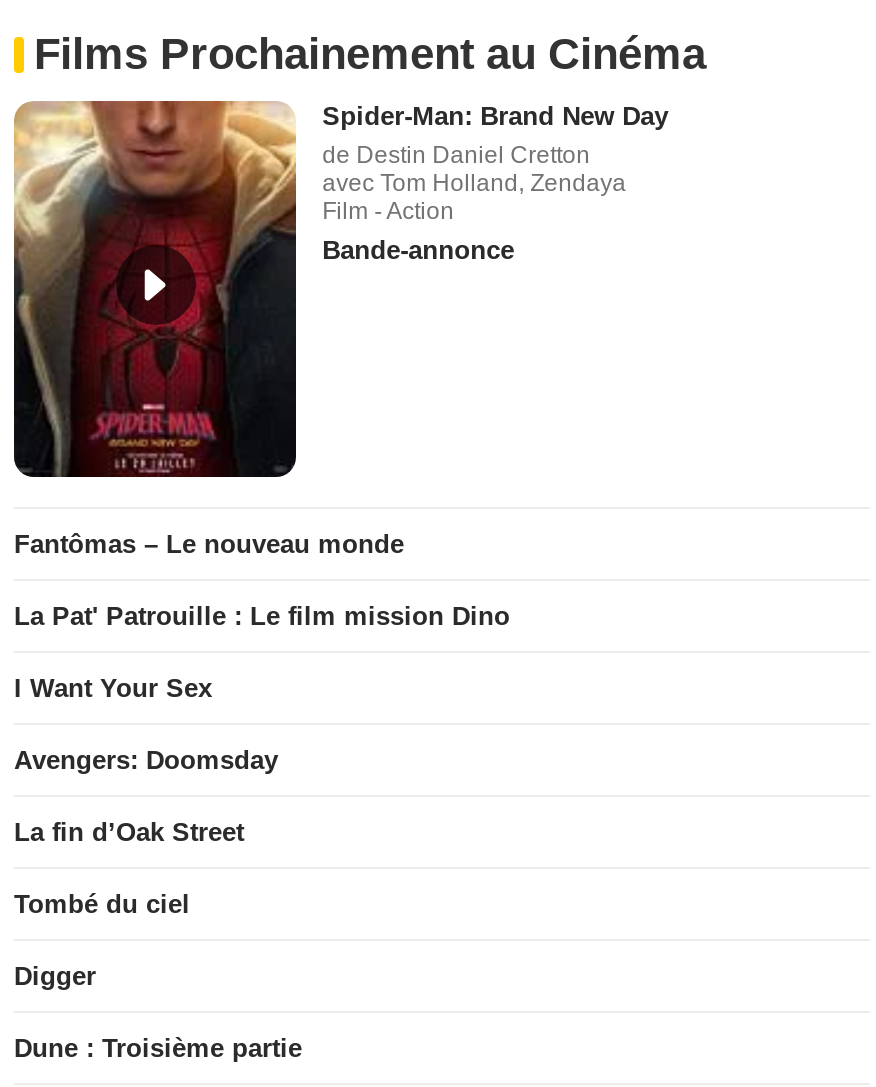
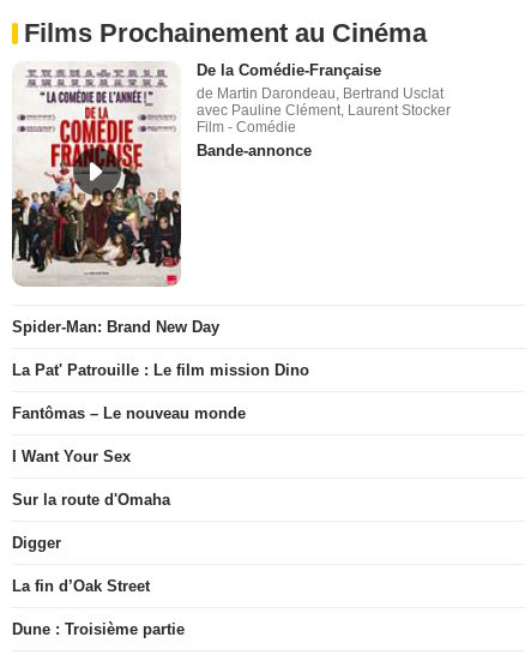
- [image]
- de Destin Daniel Cretton
- avec Tom Holland, Zendaya
- Film - Action
+ [image]
+ De la Comédie-Française
+ de Martin Darondeau, Bertrand Usclat
+ avec Pauline Clément, Laurent Stocker
+ Film - Comédie

moved down: Spider-Man: Brand New Day

moved down: Fantômas – Le nouveau monde

moved down: I Want Your Sex

- Avengers: Doomsday
- Tombé du ciel
+ Sur la route d'Omaha

moved down: La fin d’Oak Street

moved up: Digger
